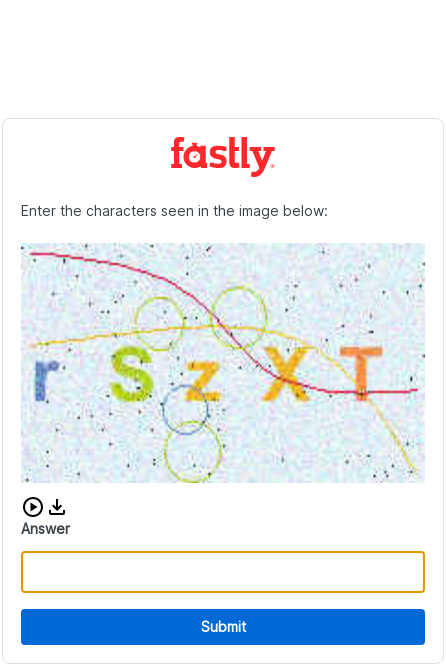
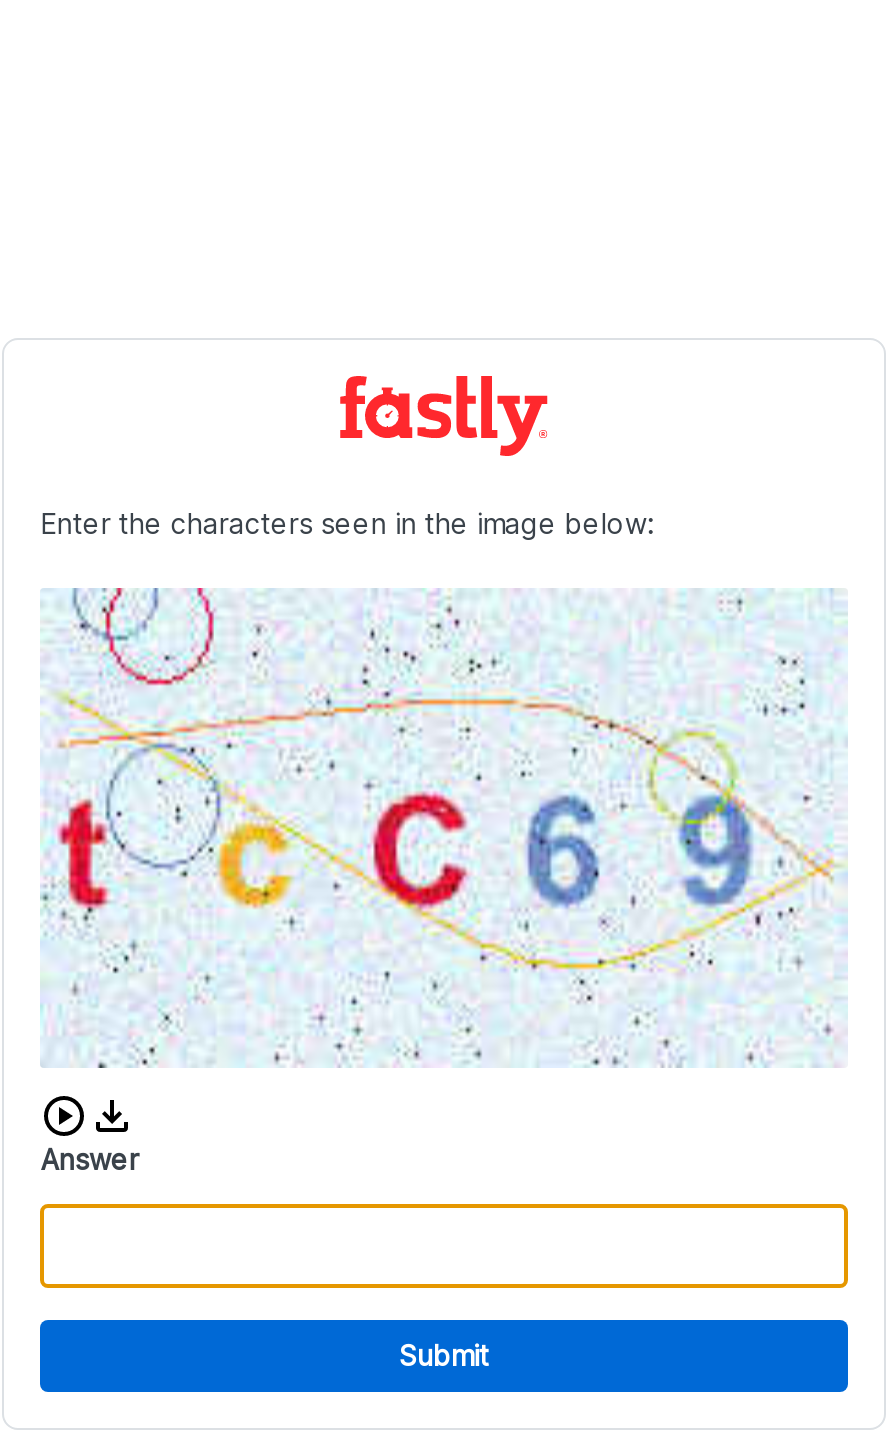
- [image]
+ [image]
